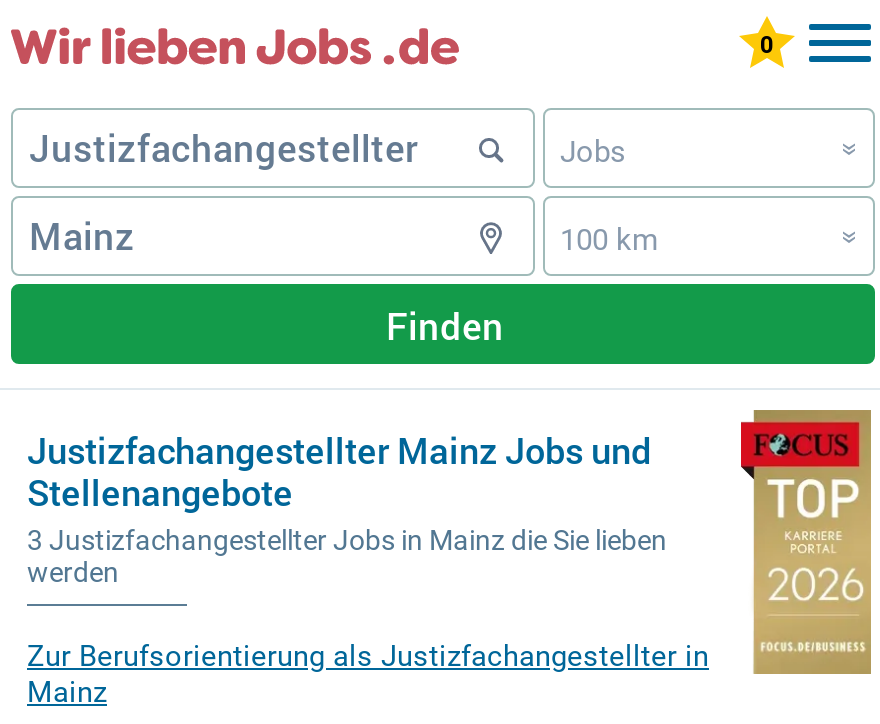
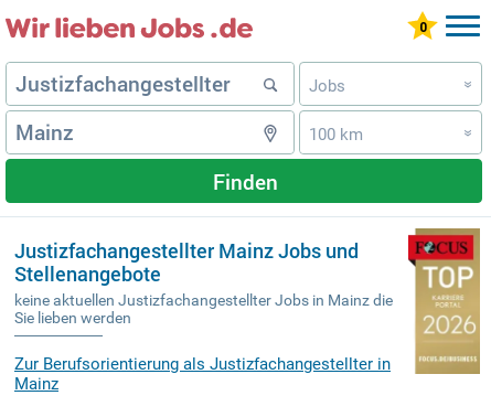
- 3 Justizfachangestellter Jobs in Mainz die Sie lieben
- werden
+ keine aktuellen Justizfachangestellter Jobs in Mainz die
+ Sie lieben werden
